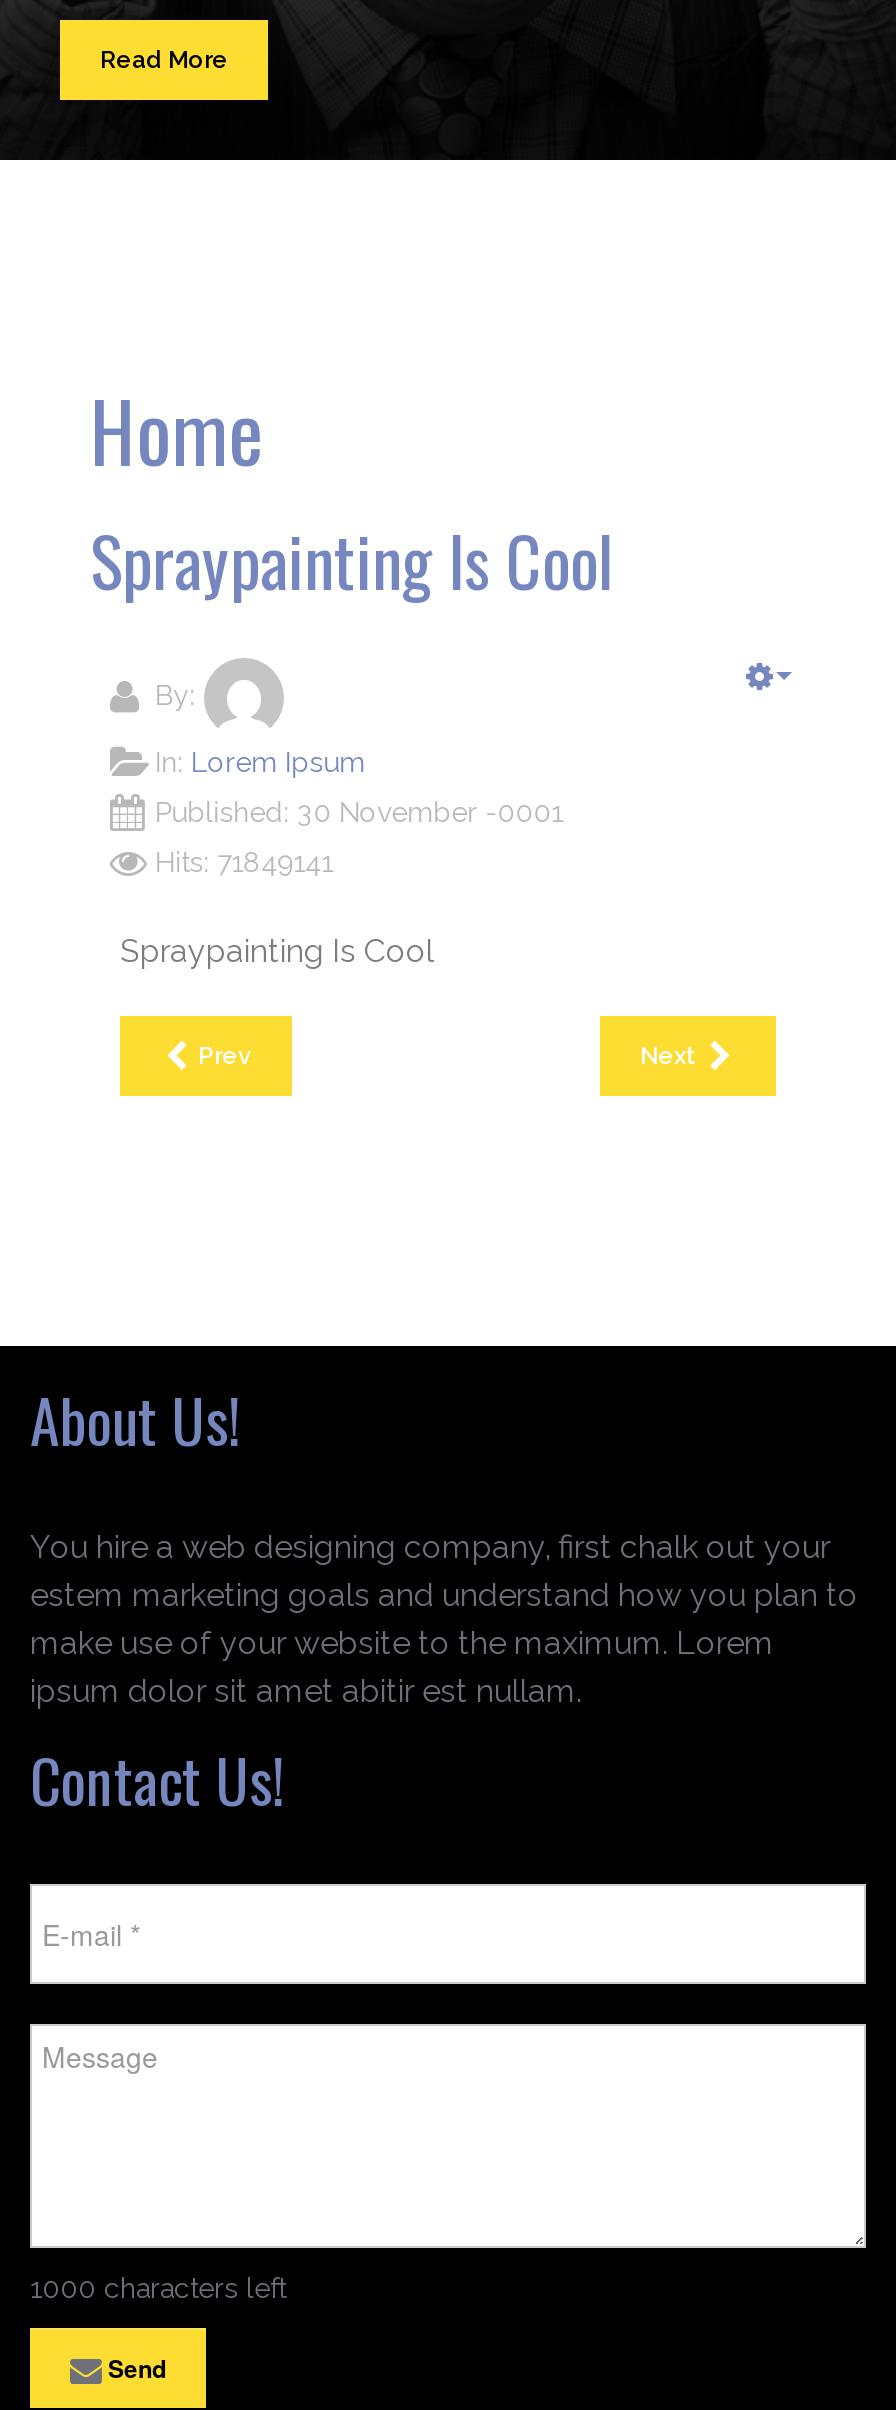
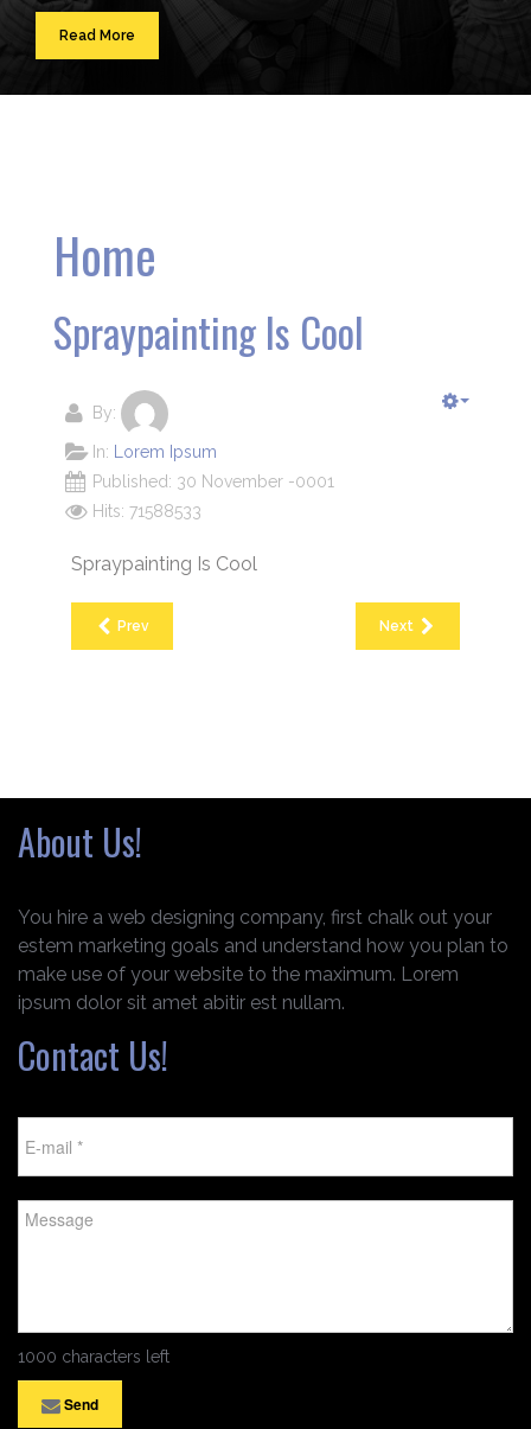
- Hits: 71849141
+ Hits: 71588533
